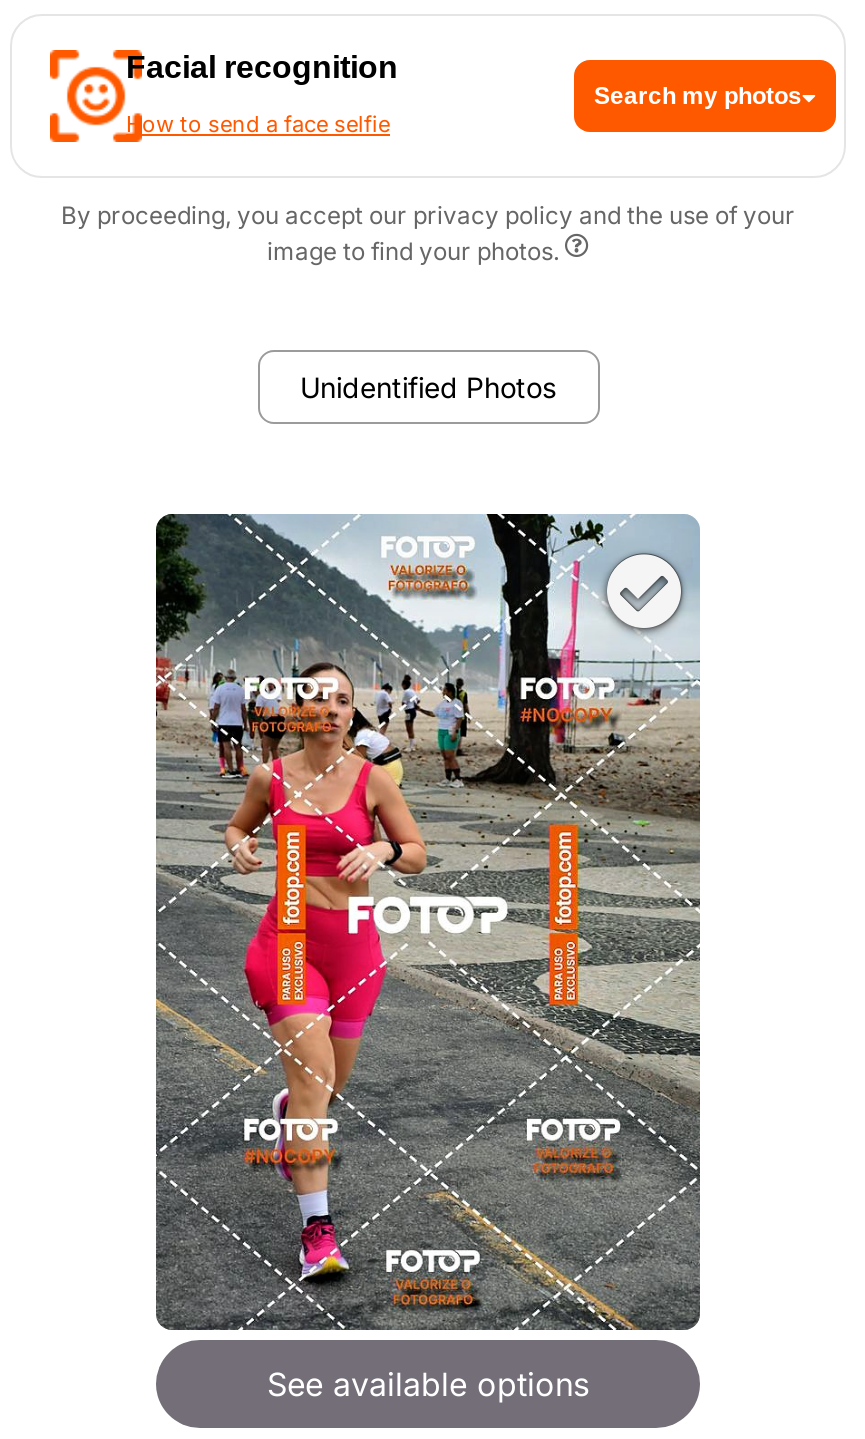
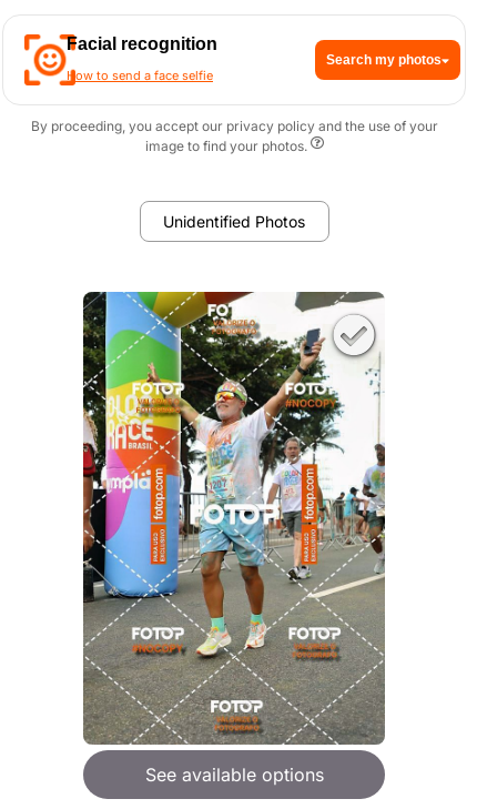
- [image]
+ [image]
